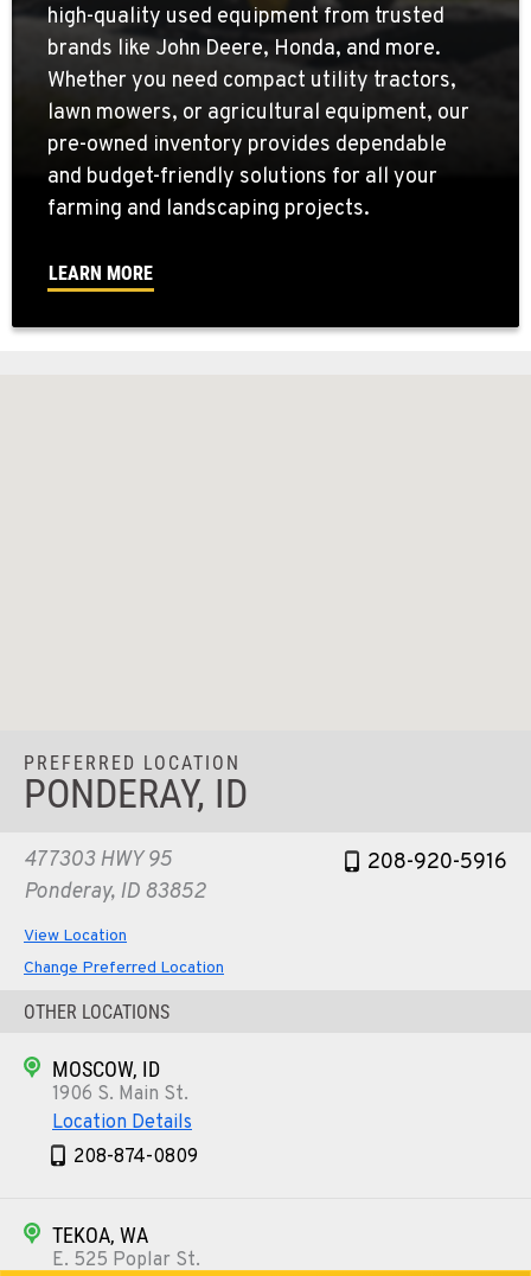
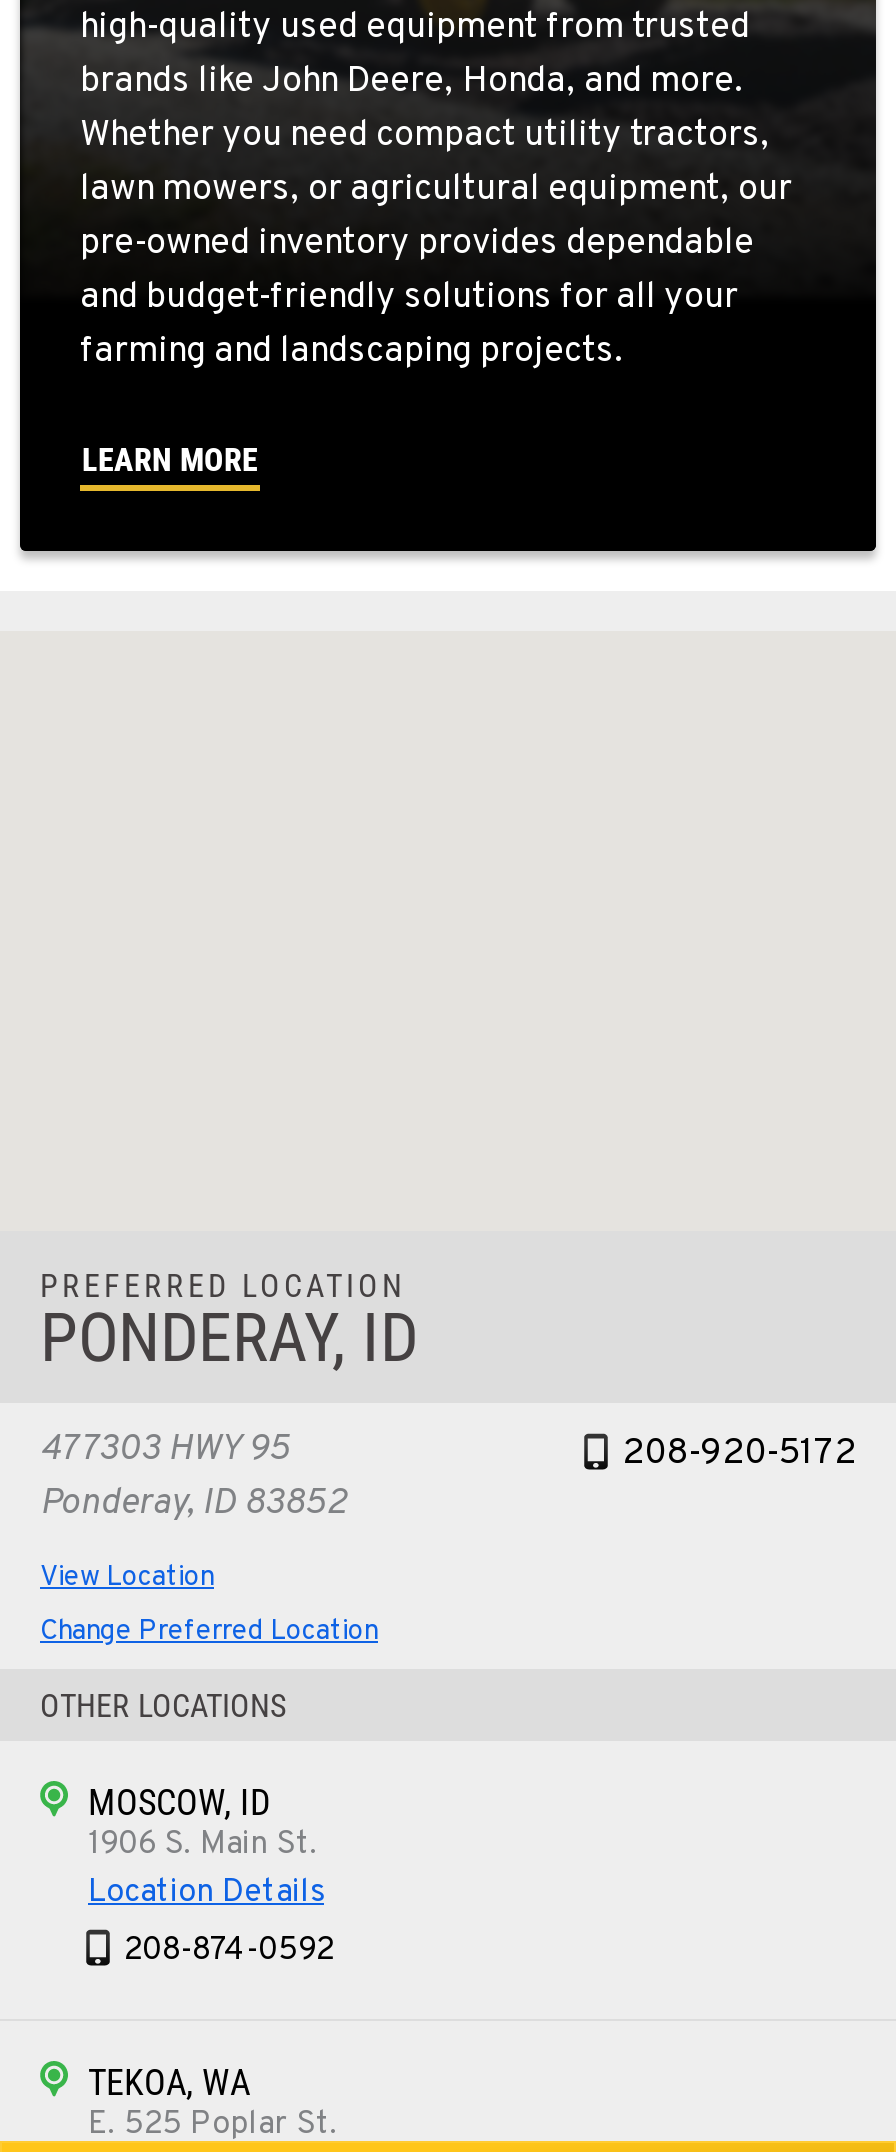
- 208-920-5916
+ 208-920-5172

- 208-874-0809
+ 208-874-0592
